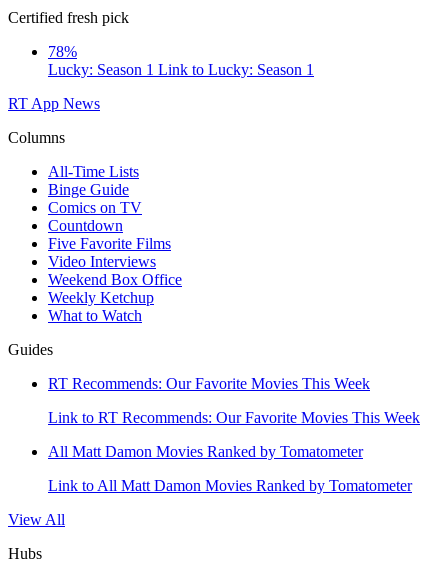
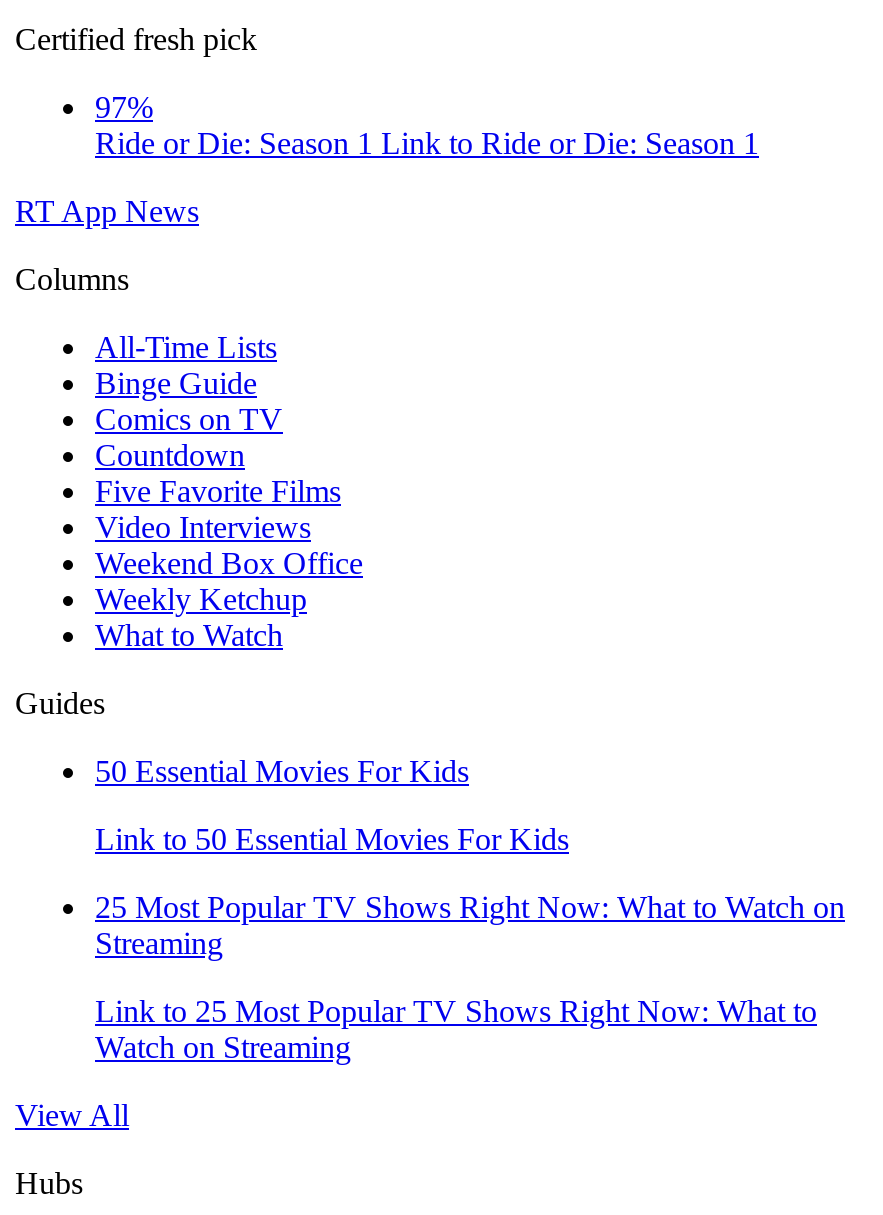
- 78%
- Lucky: Season 1 Link to Lucky: Season 1
+ 97%
+ Ride or Die: Season 1 Link to Ride or Die: Season 1

- RT Recommends: Our Favorite Movies This Week
+ 50 Essential Movies For Kids

- Link to RT Recommends: Our Favorite Movies This Week
+ Link to 50 Essential Movies For Kids

- All Matt Damon Movies Ranked by Tomatometer
+ 25 Most Popular TV Shows Right Now: What to Watch on
+ Streaming

- Link to All Matt Damon Movies Ranked by Tomatometer
+ Link to 25 Most Popular TV Shows Right Now: What to
+ Watch on Streaming
